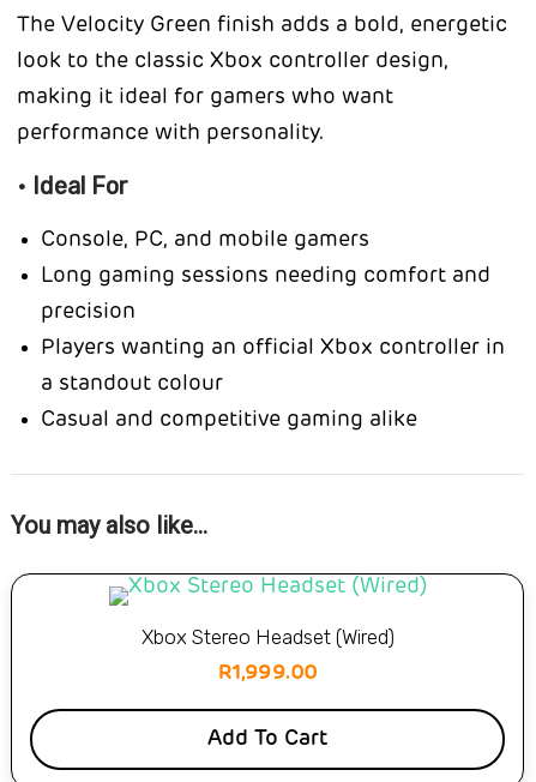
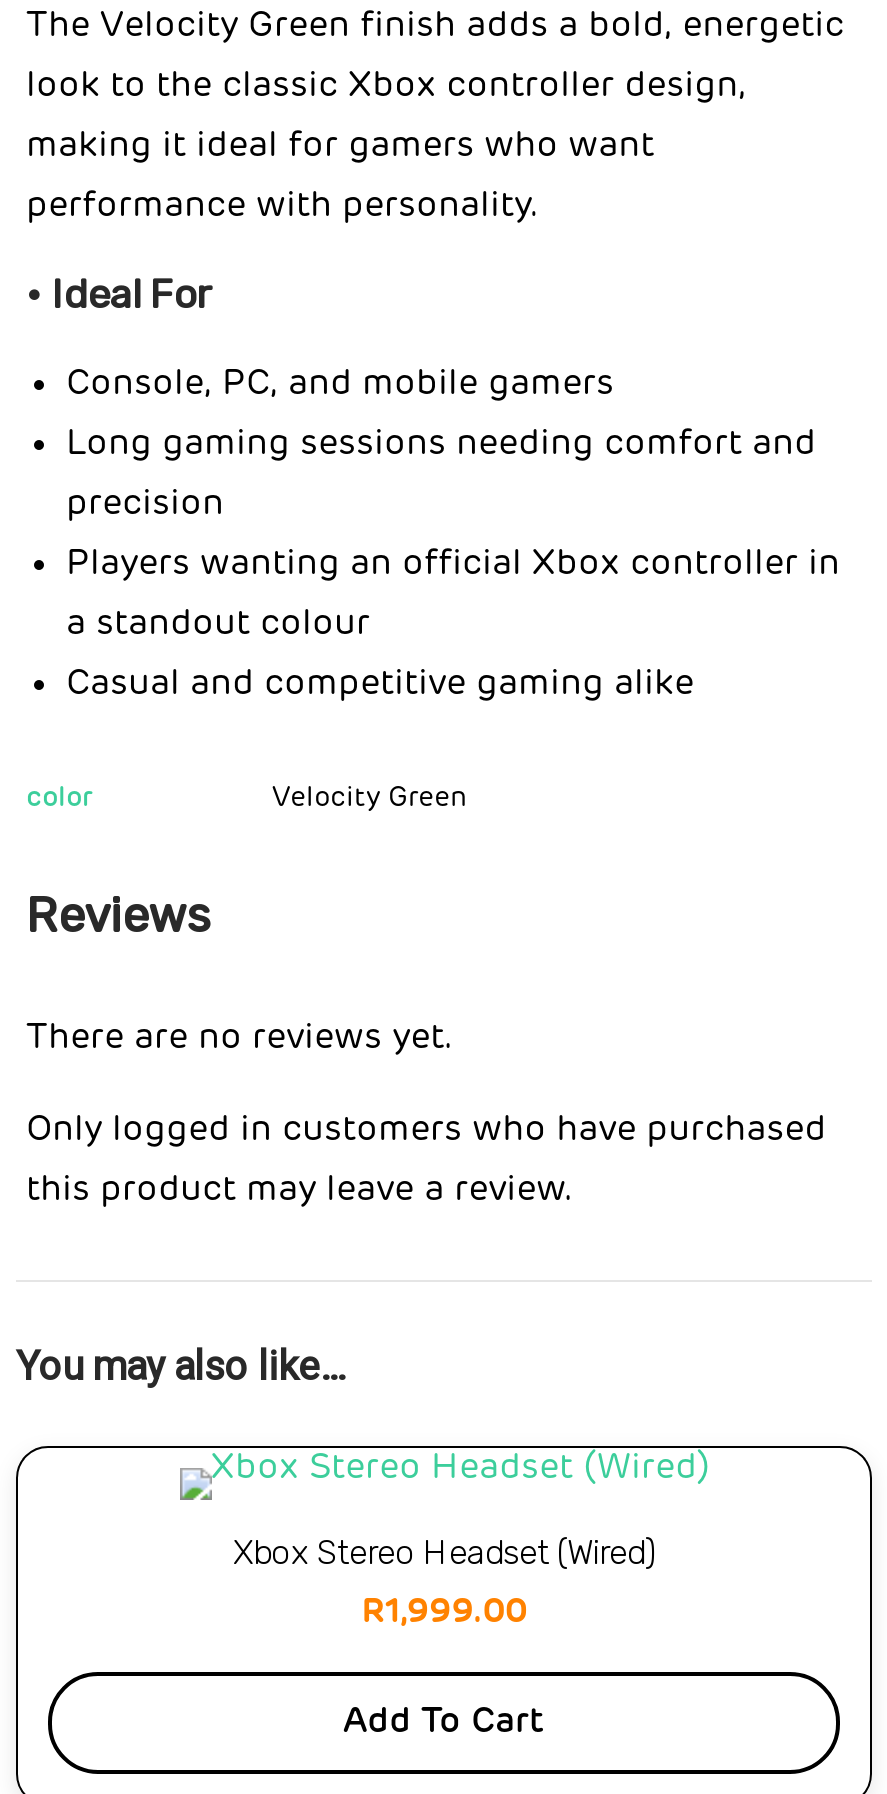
+ color
+ Velocity Green
+ Reviews
+ There are no reviews yet.
+ Only logged in customers who have purchased
+ this product may leave a review.
